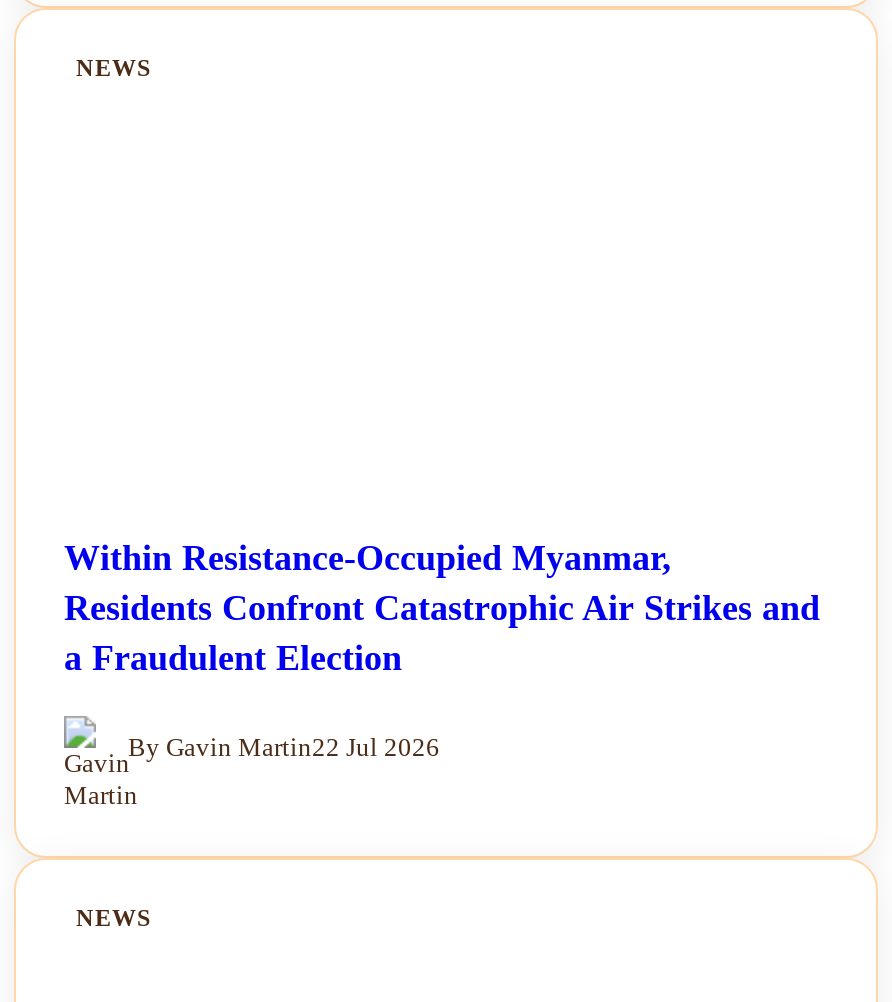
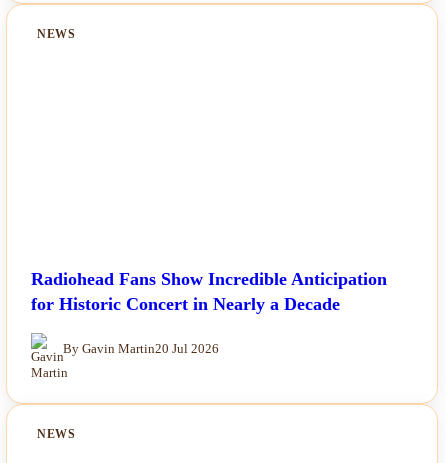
- Within Resistance-Occupied Myanmar,
- Residents Confront Catastrophic Air Strikes and
- a Fraudulent Election
+ Radiohead Fans Show Incredible Anticipation
+ for Historic Concert in Nearly a Decade

- By Gavin Martin22 Jul 2026
+ By Gavin Martin20 Jul 2026
